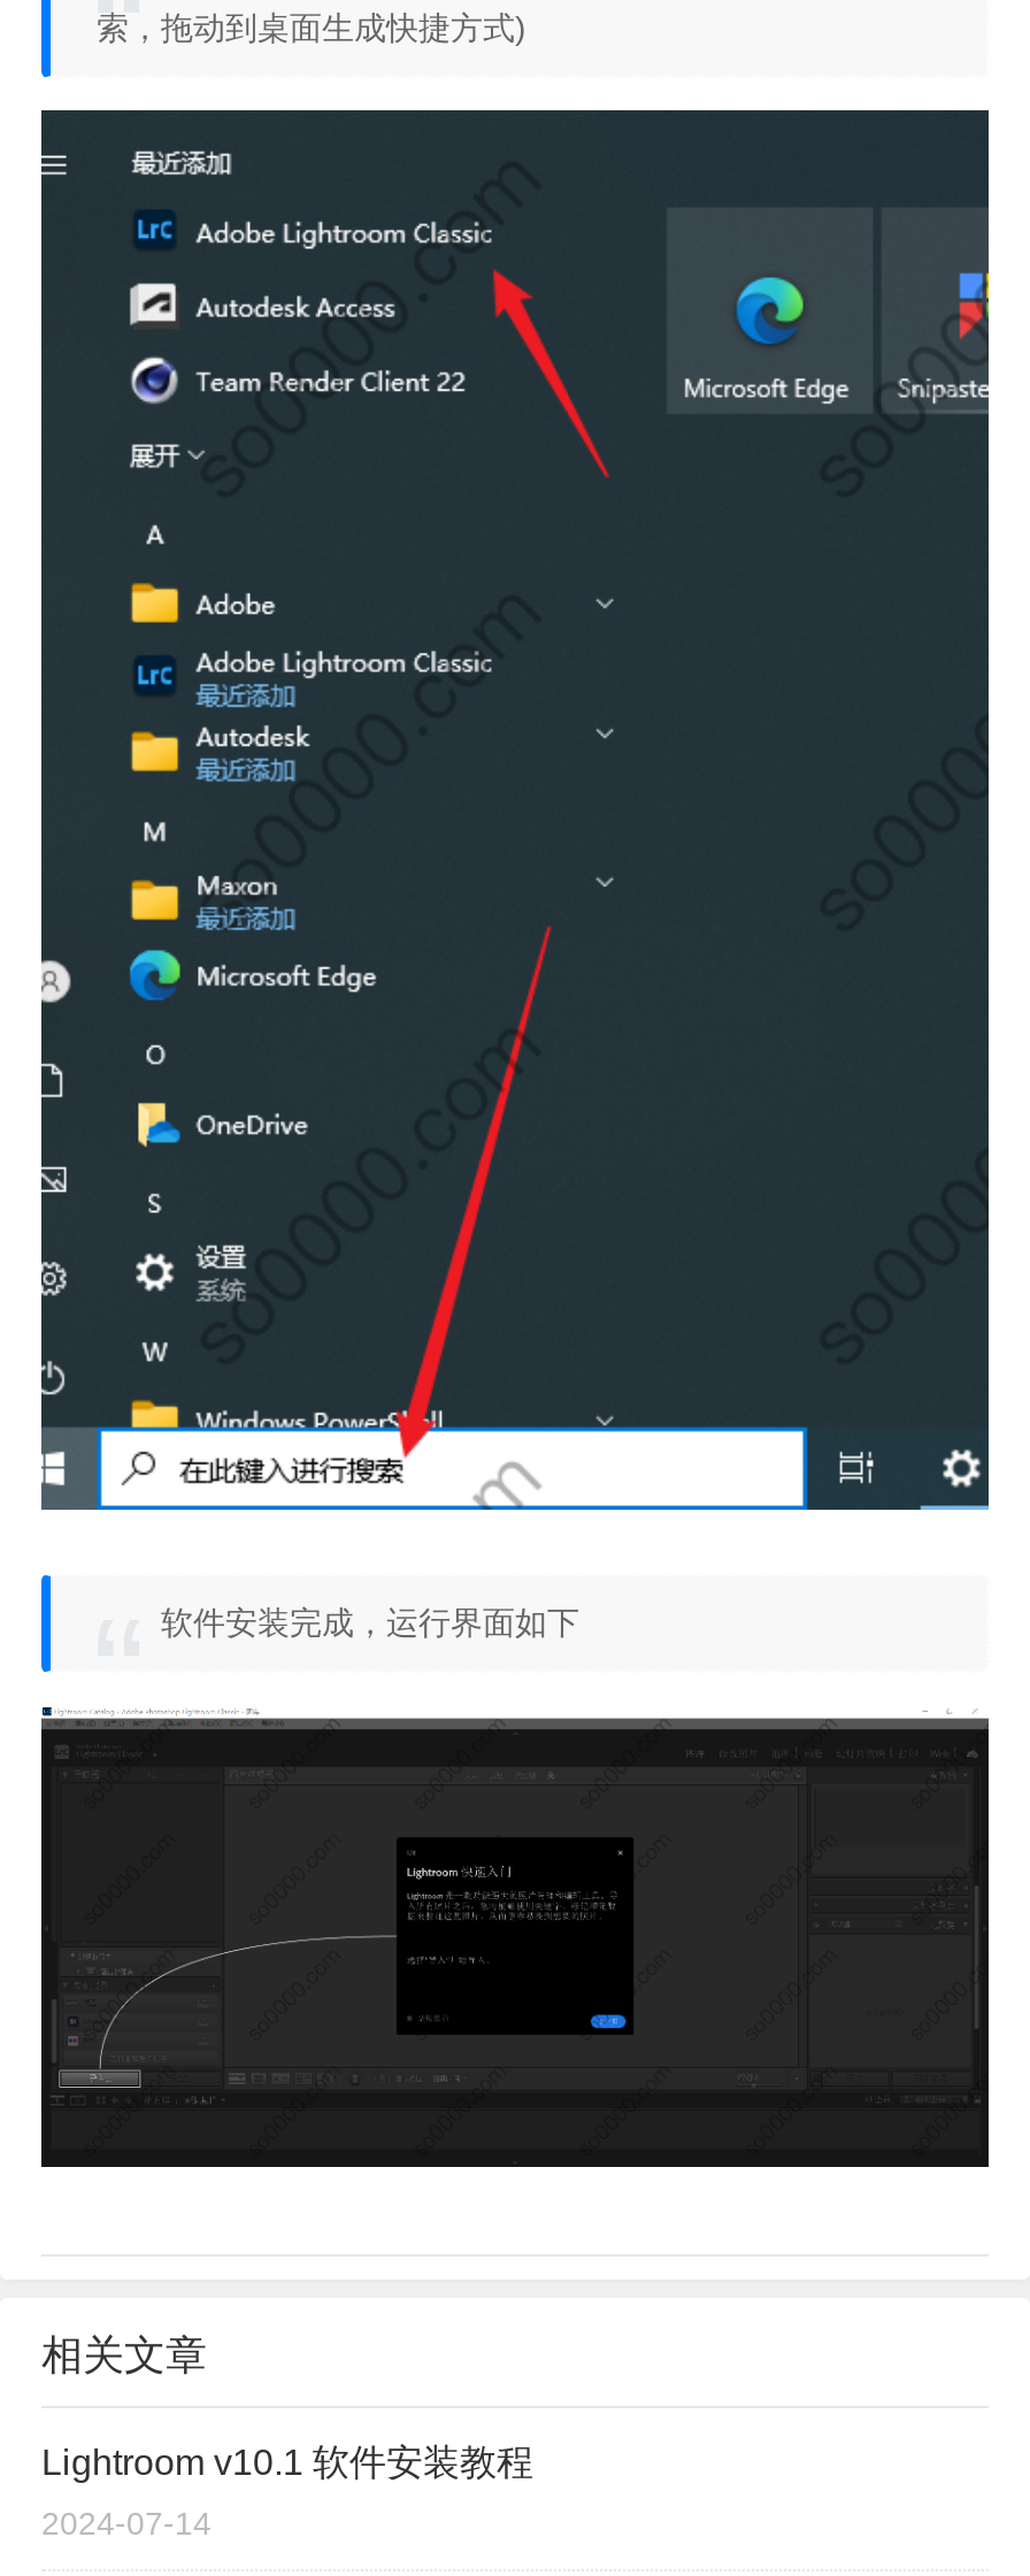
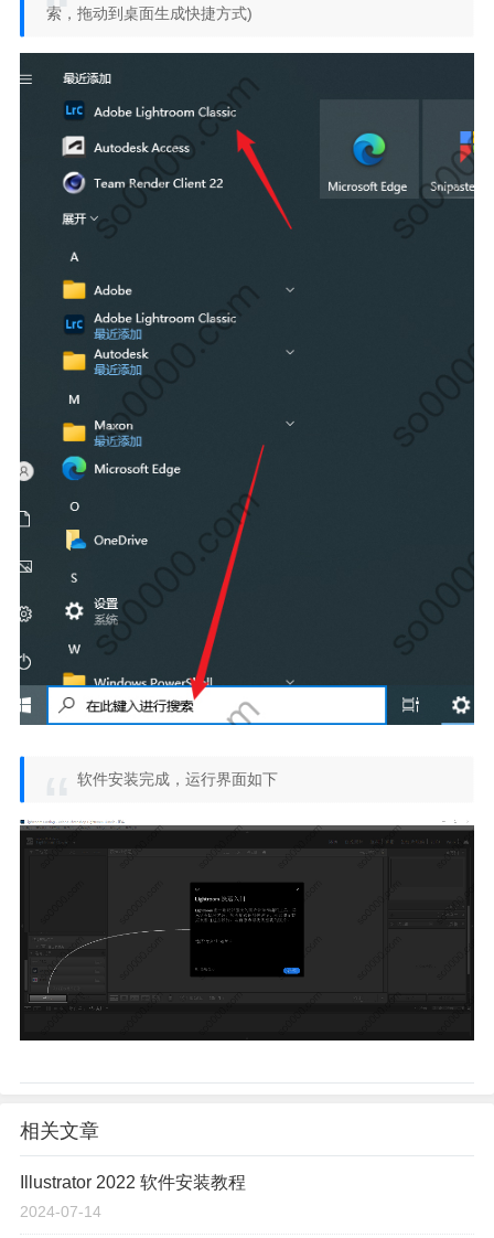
- Lightroom v10.1 软件安装教程
+ Illustrator 2022 软件安装教程
